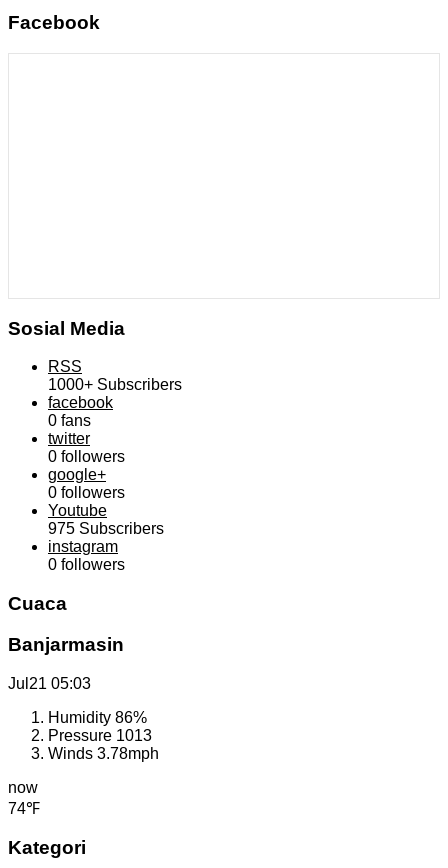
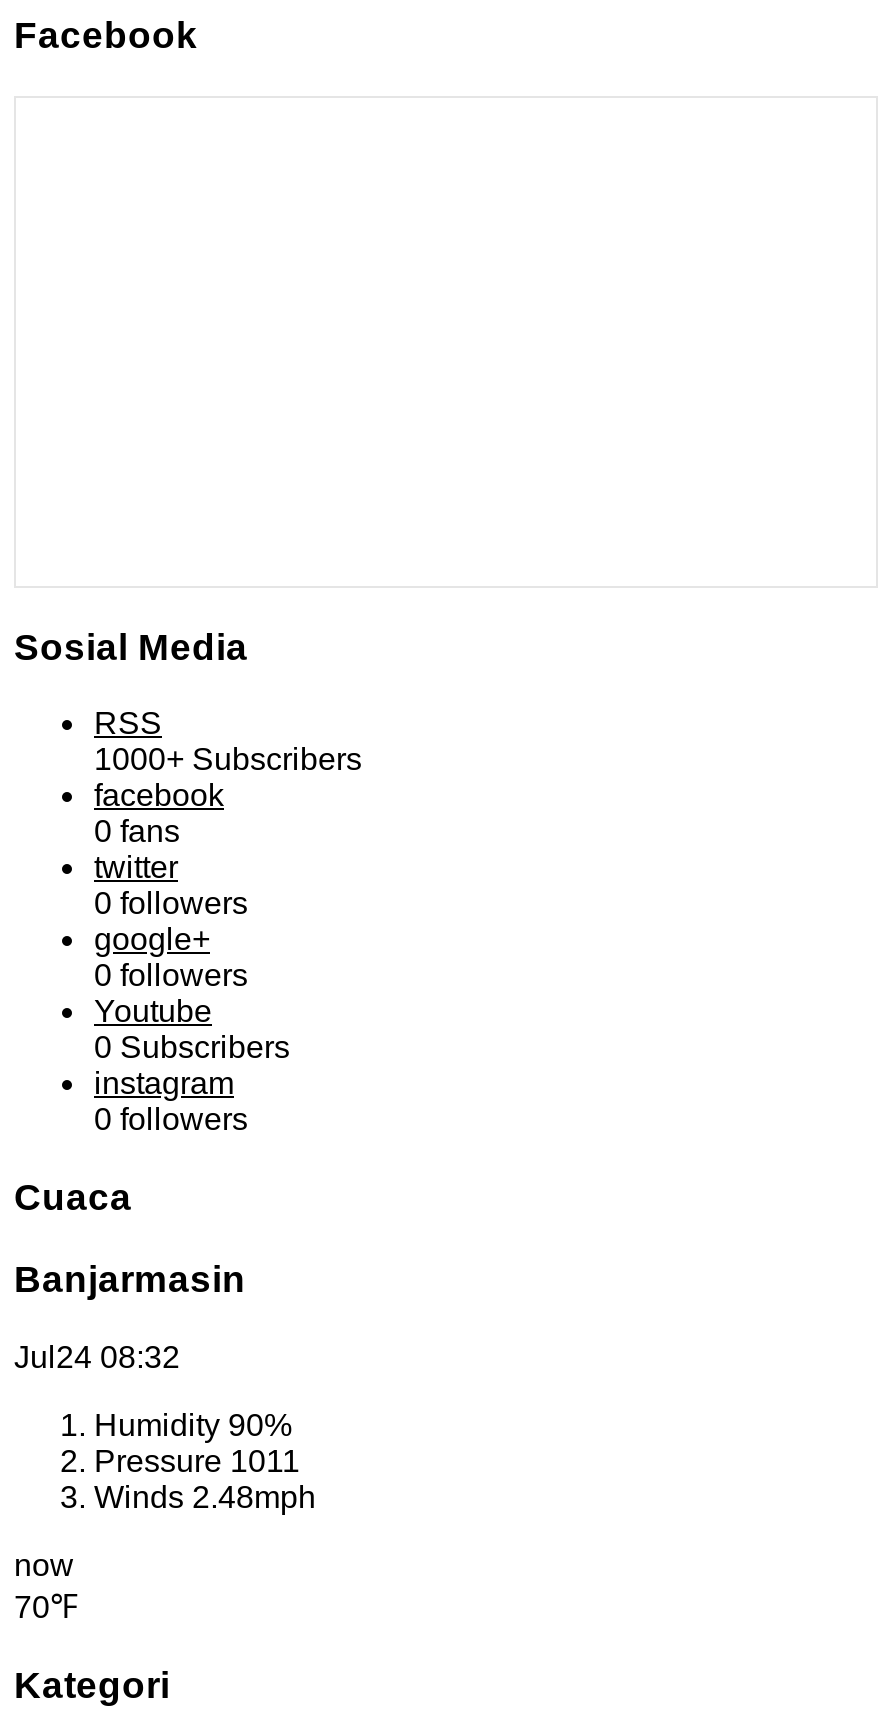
- 975 Subscribers
+ 0 Subscribers

- Jul21 05:03
+ Jul24 08:32

- Humidity 86%
- Pressure 1013
- Winds 3.78mph
+ Humidity 90%
+ Pressure 1011
+ Winds 2.48mph

- 74℉
+ 70℉
